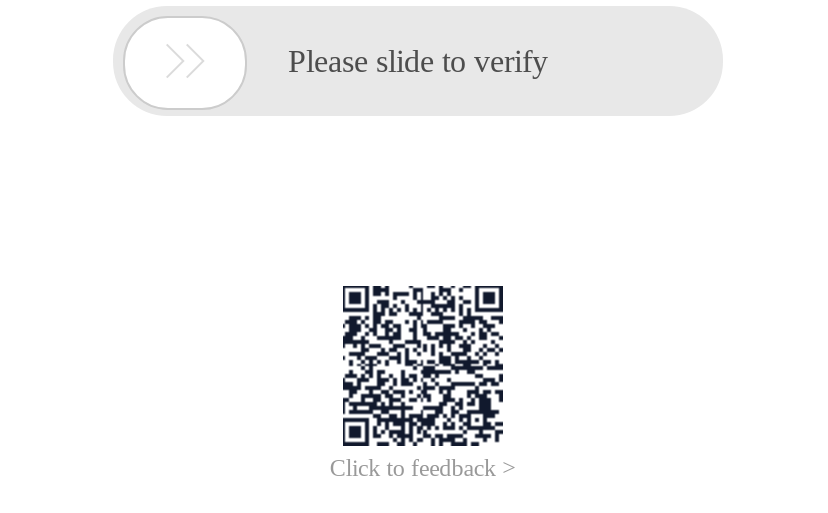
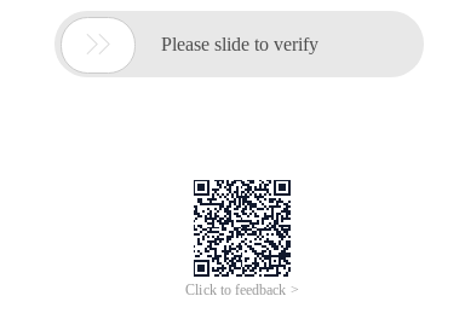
- [image]
+ [image]
